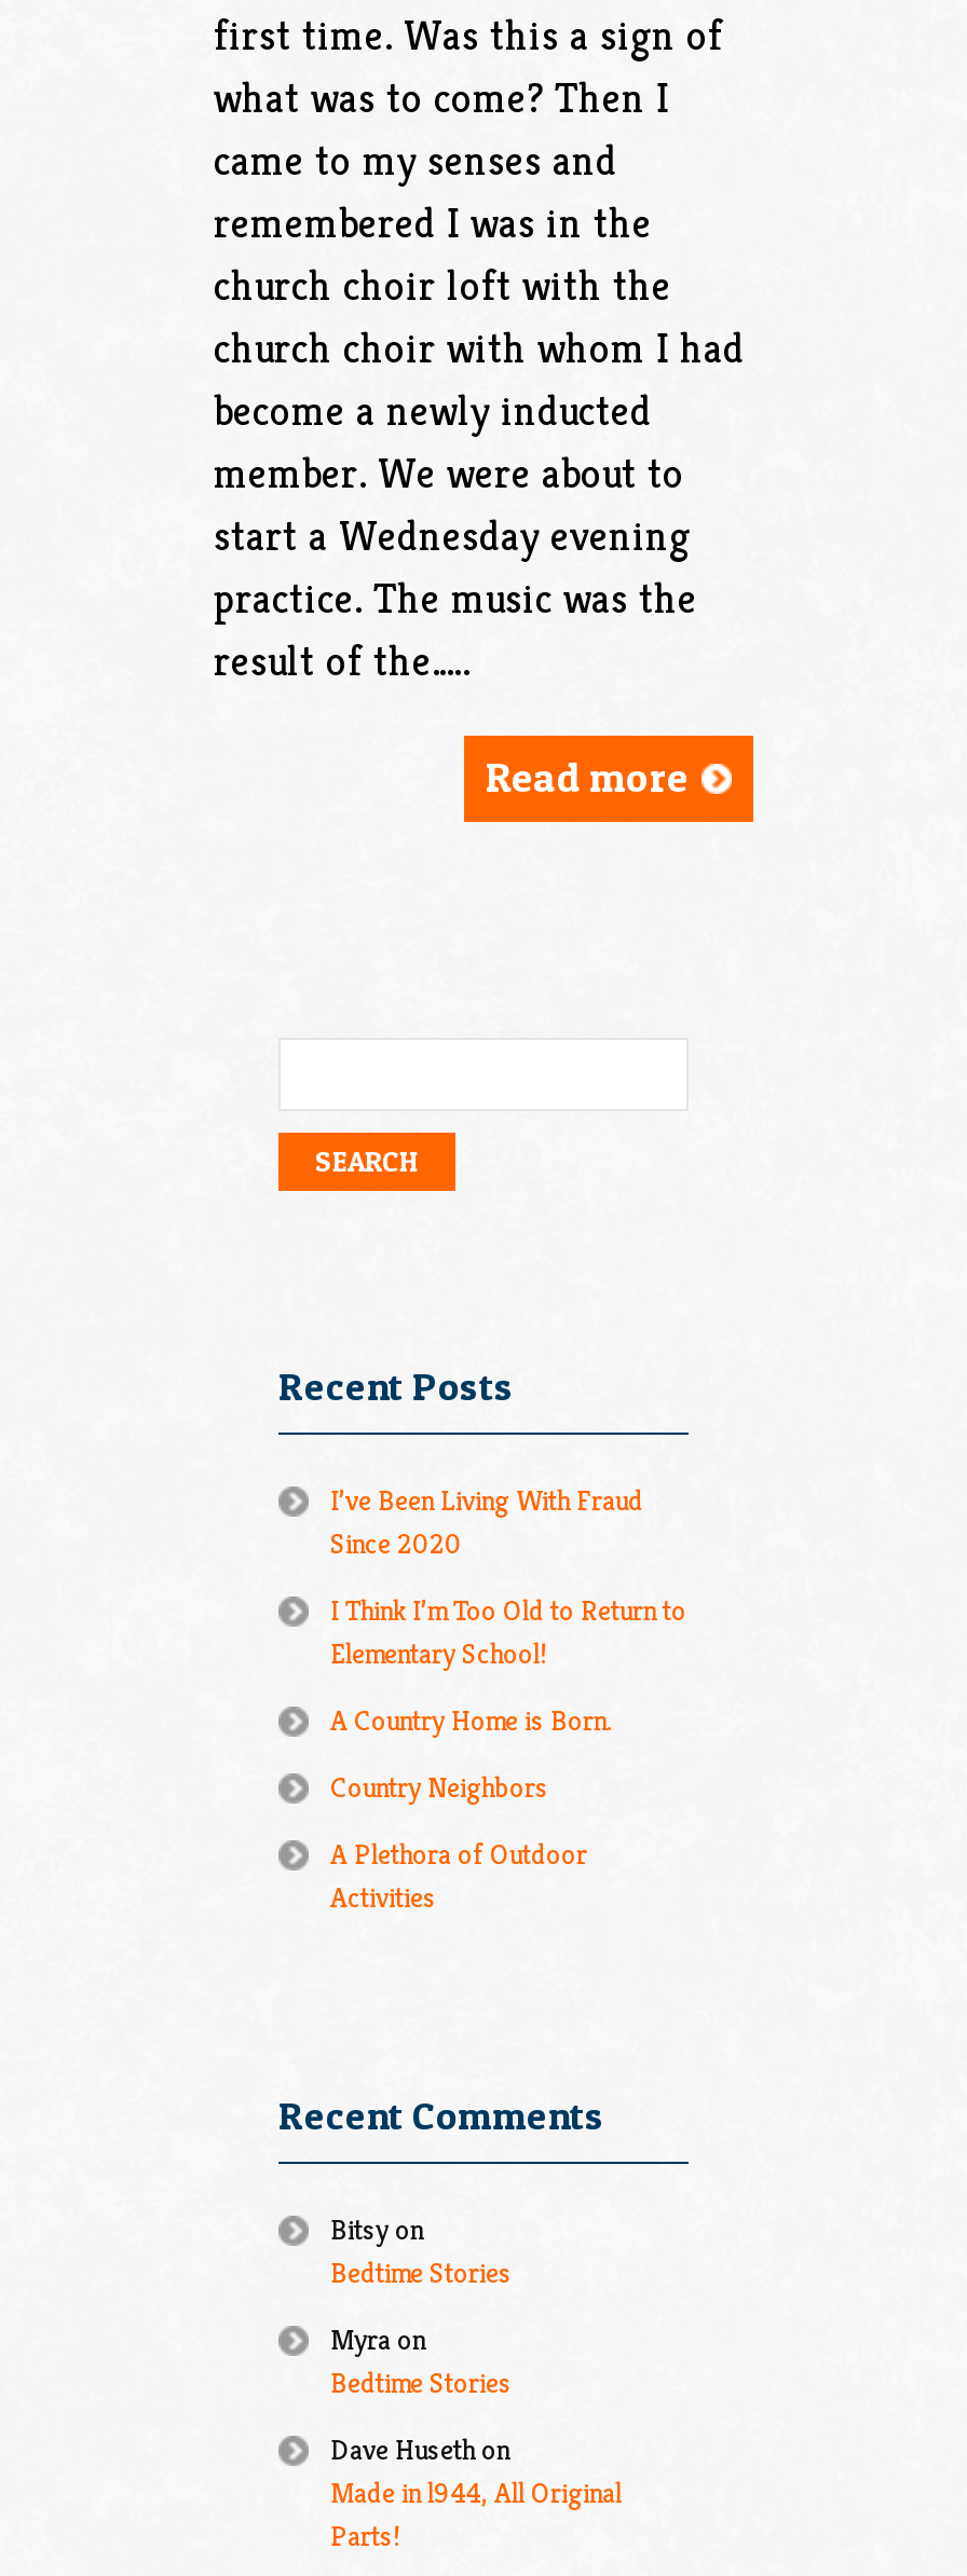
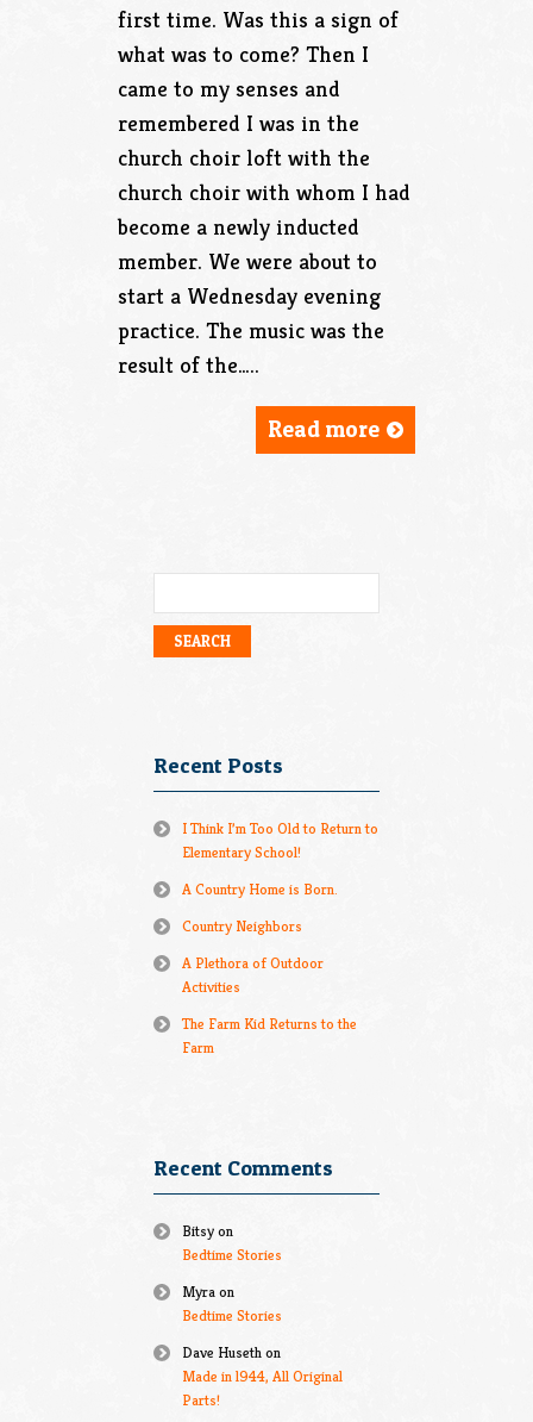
- I’ve Been Living With Fraud
- Since 2020

moved up: I Think I’m Too Old to Return to | Elementary School! | A Country Home is Born. | Country Neighbors | A Plethora of Outdoor | Activities

+ The Farm Kid Returns to the
+ Farm
